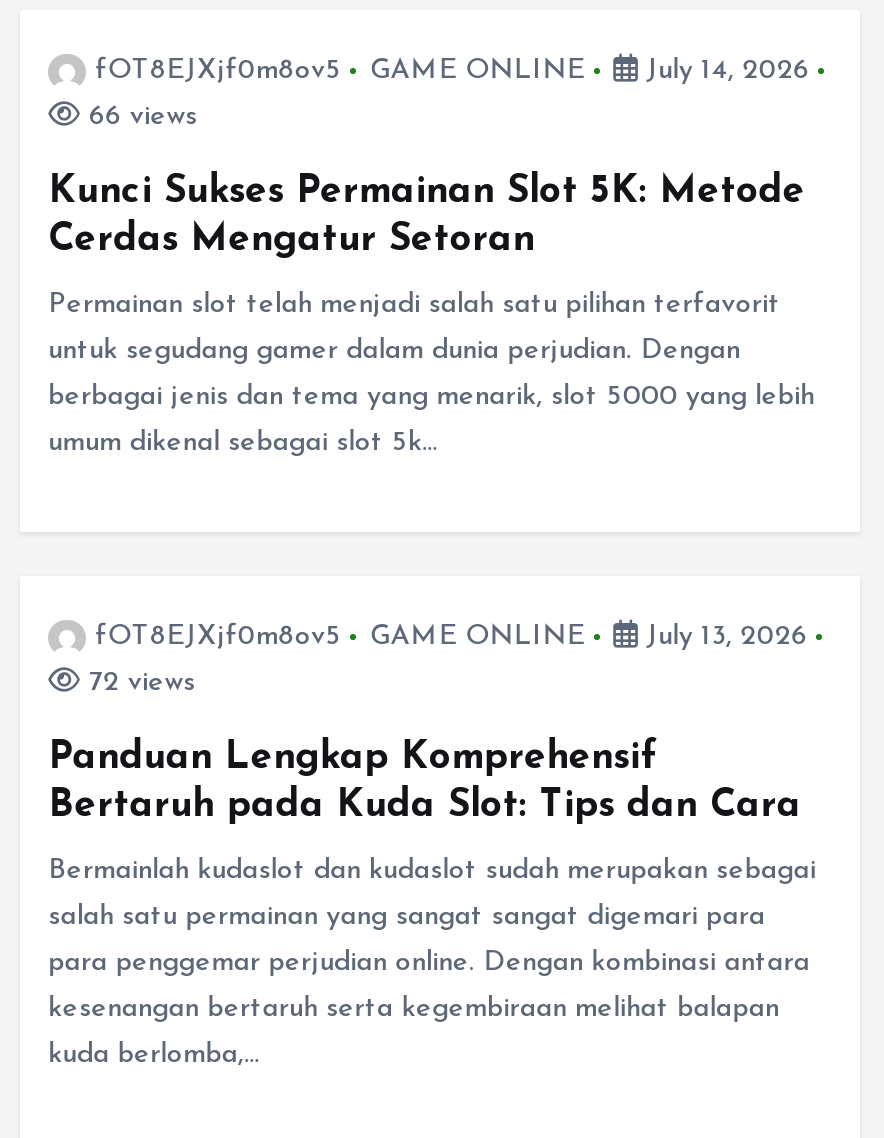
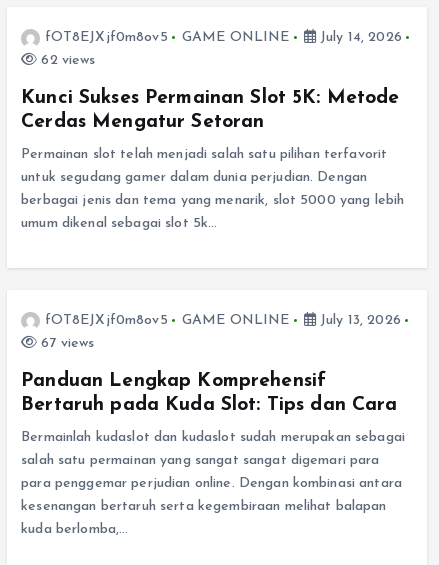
- 66 views
+ 62 views

- 72 views
+ 67 views
